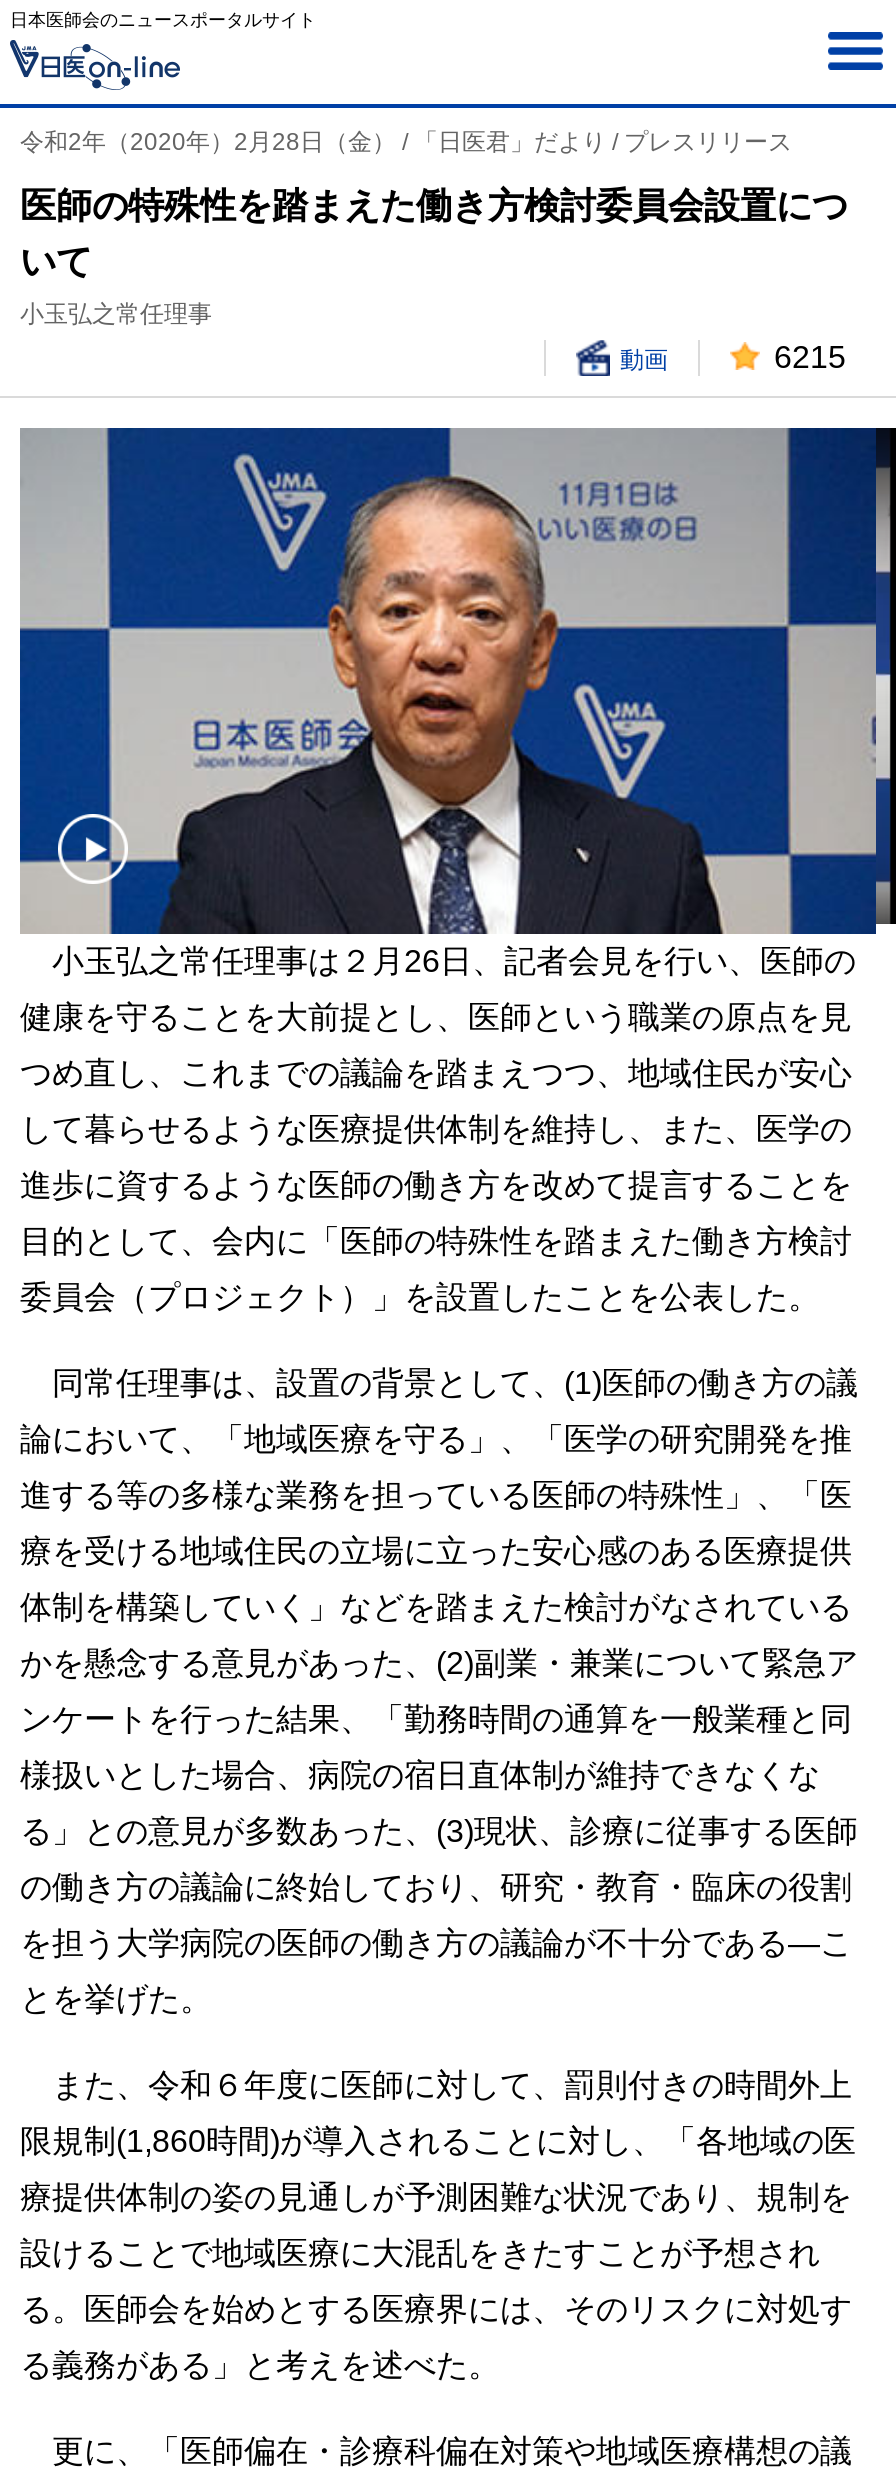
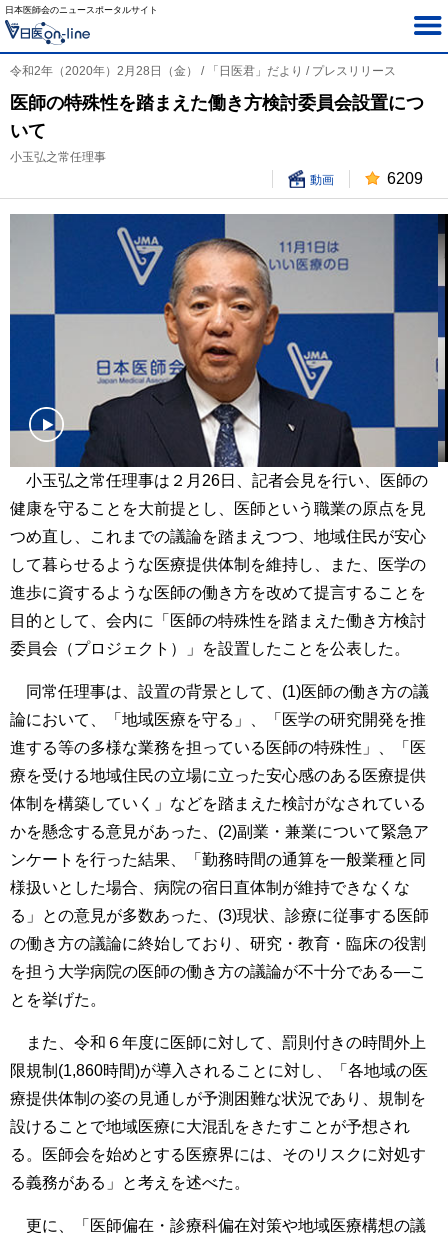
- 6215
+ 6209
